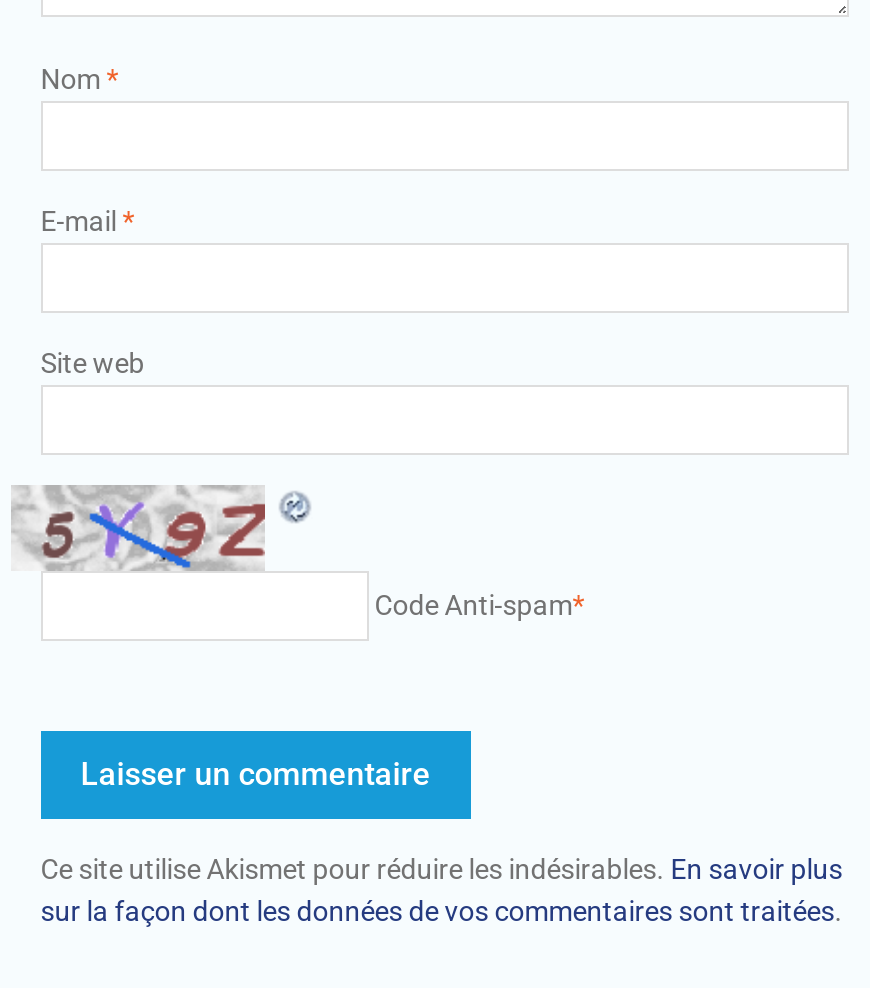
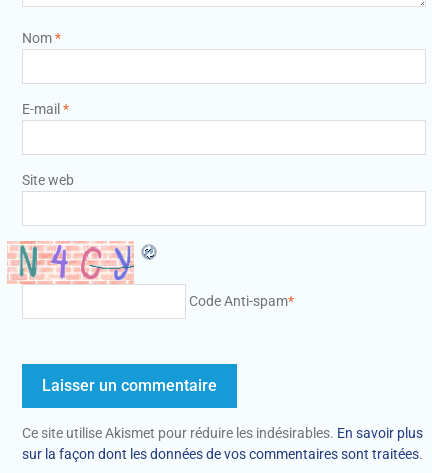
- [image]
+ [image]
